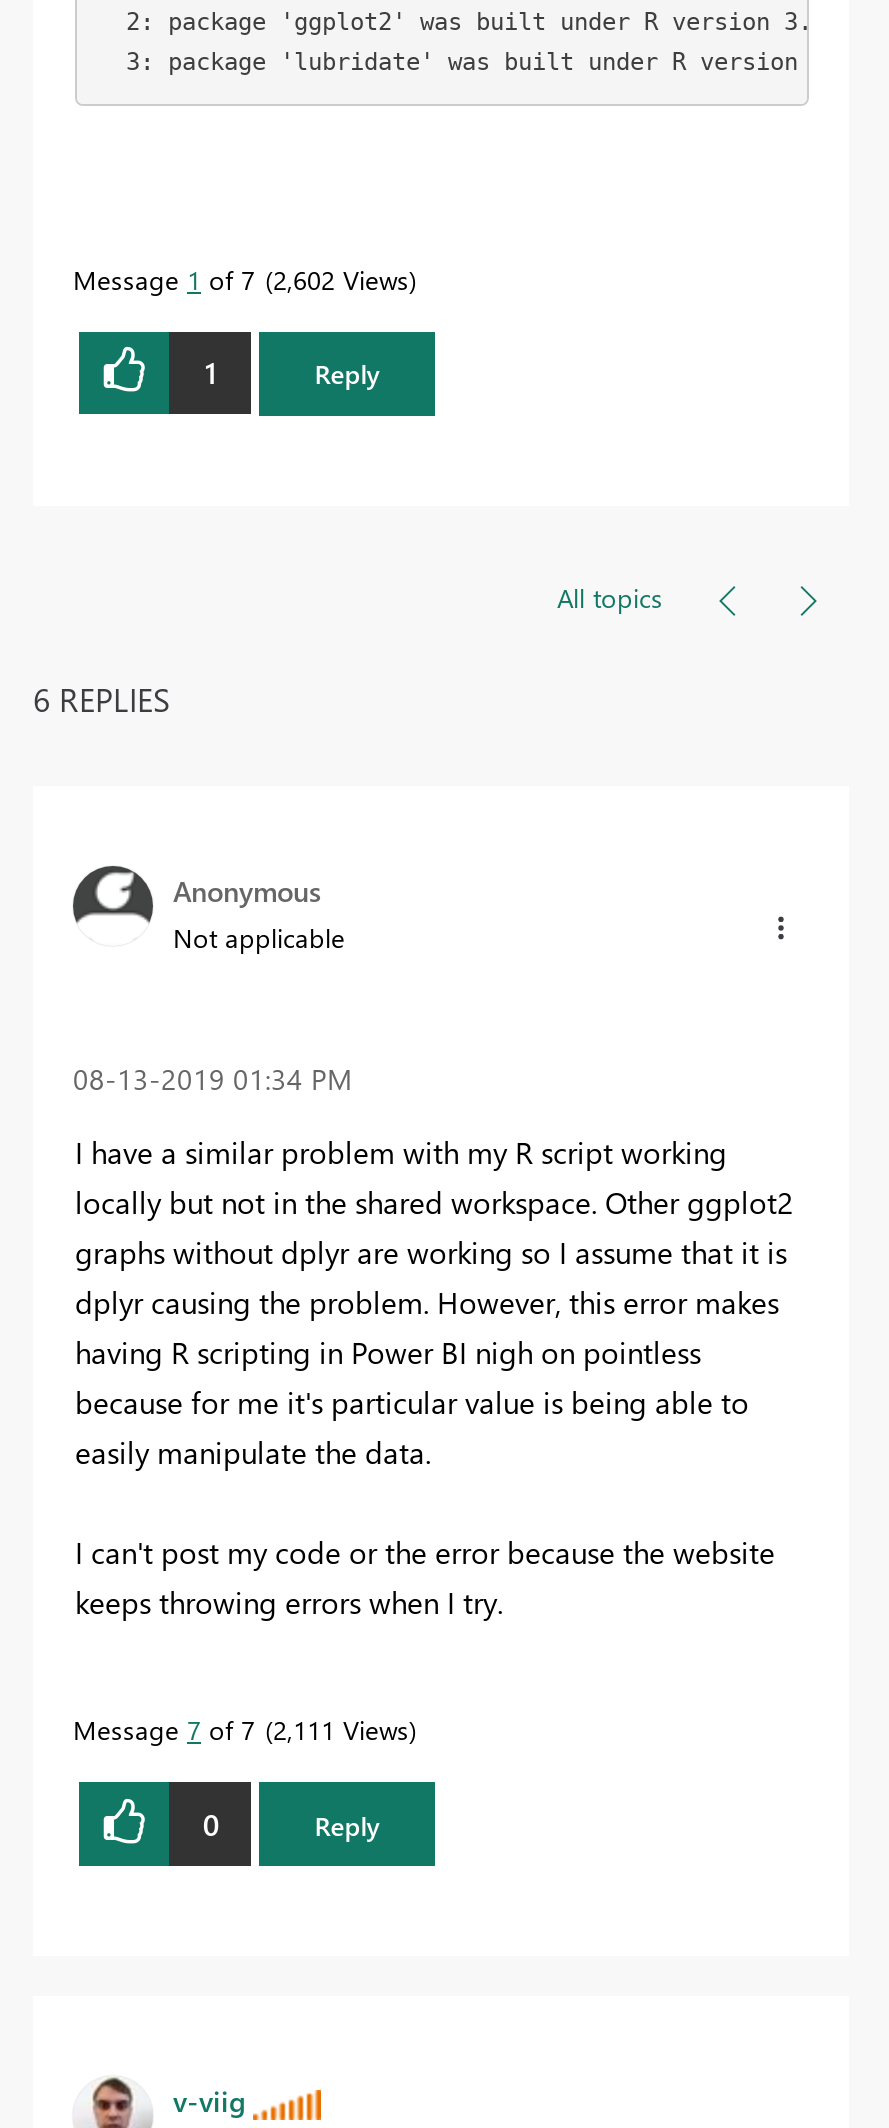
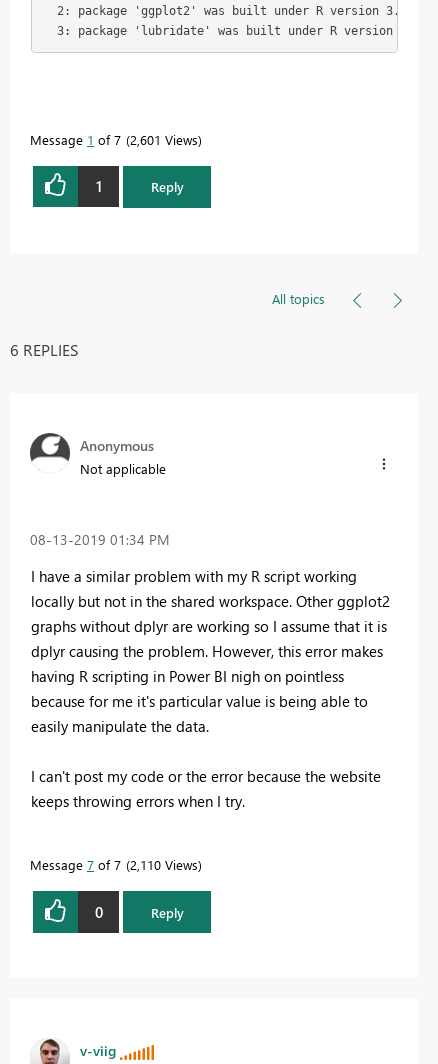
- Message 1 of 7 2,602 Views
+ Message 1 of 7 2,601 Views

- Message 7 of 7 2,111 Views
+ Message 7 of 7 2,110 Views
